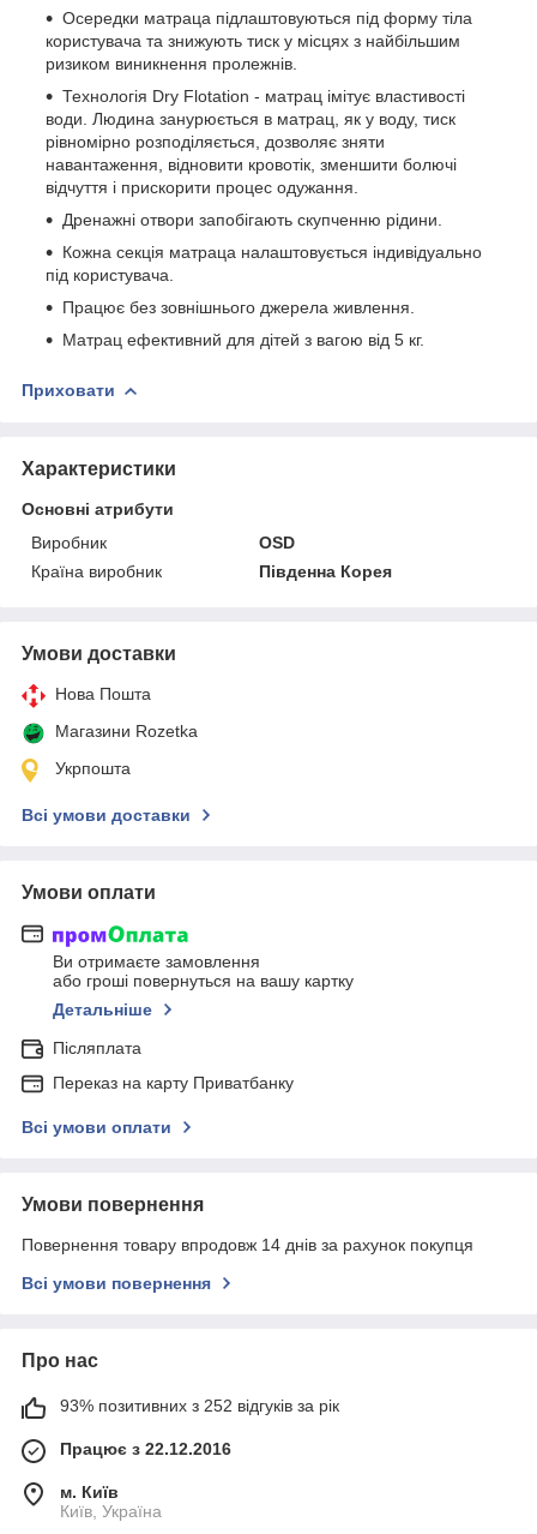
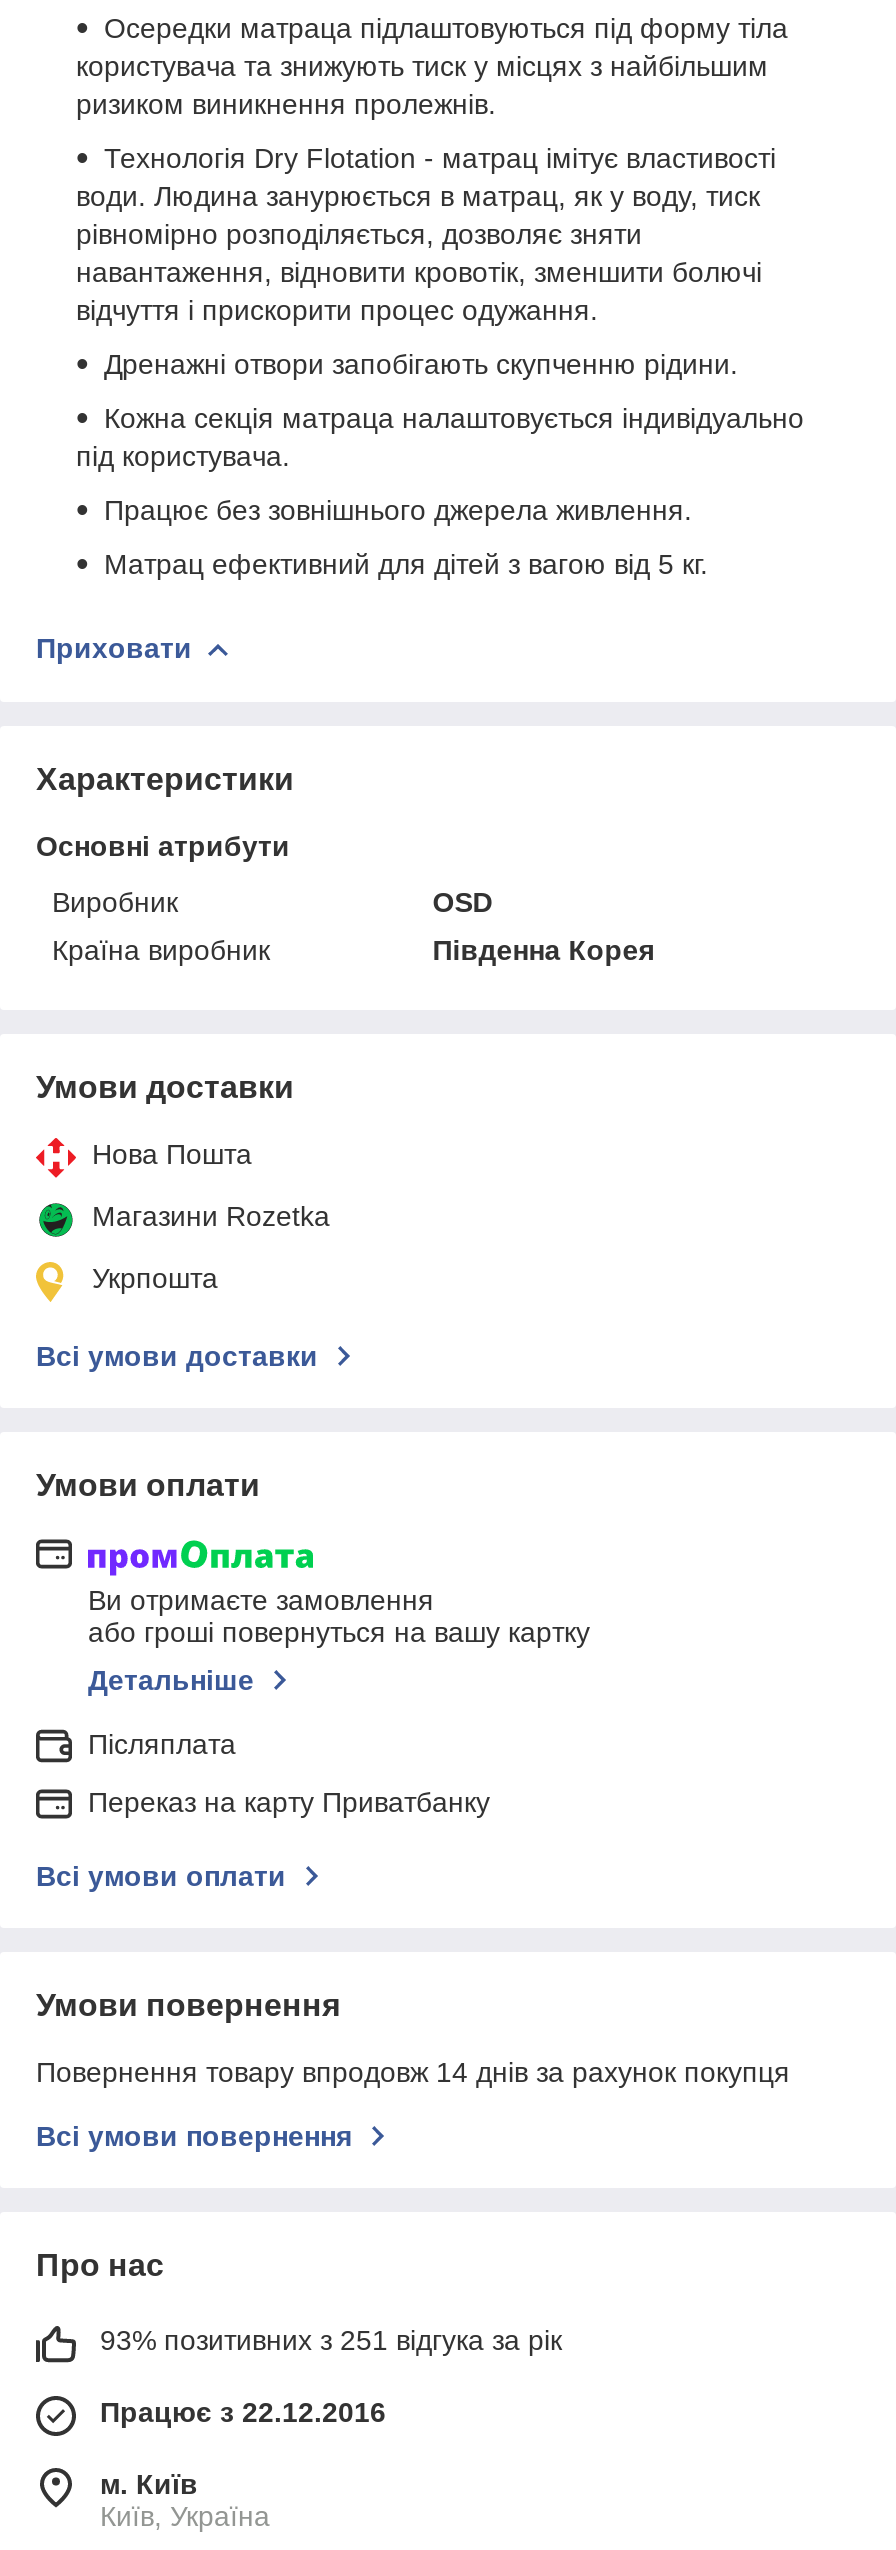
- 93% позитивних з 252 відгуків за рік
+ 93% позитивних з 251 відгука за рік
